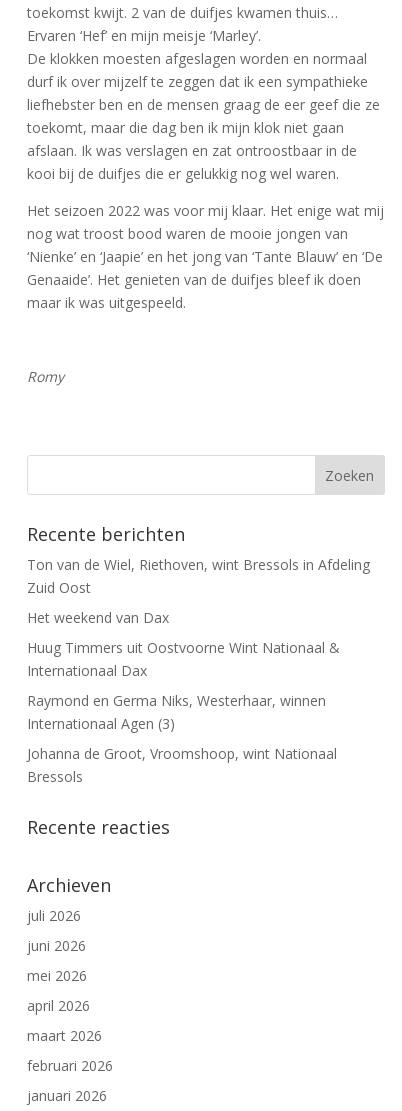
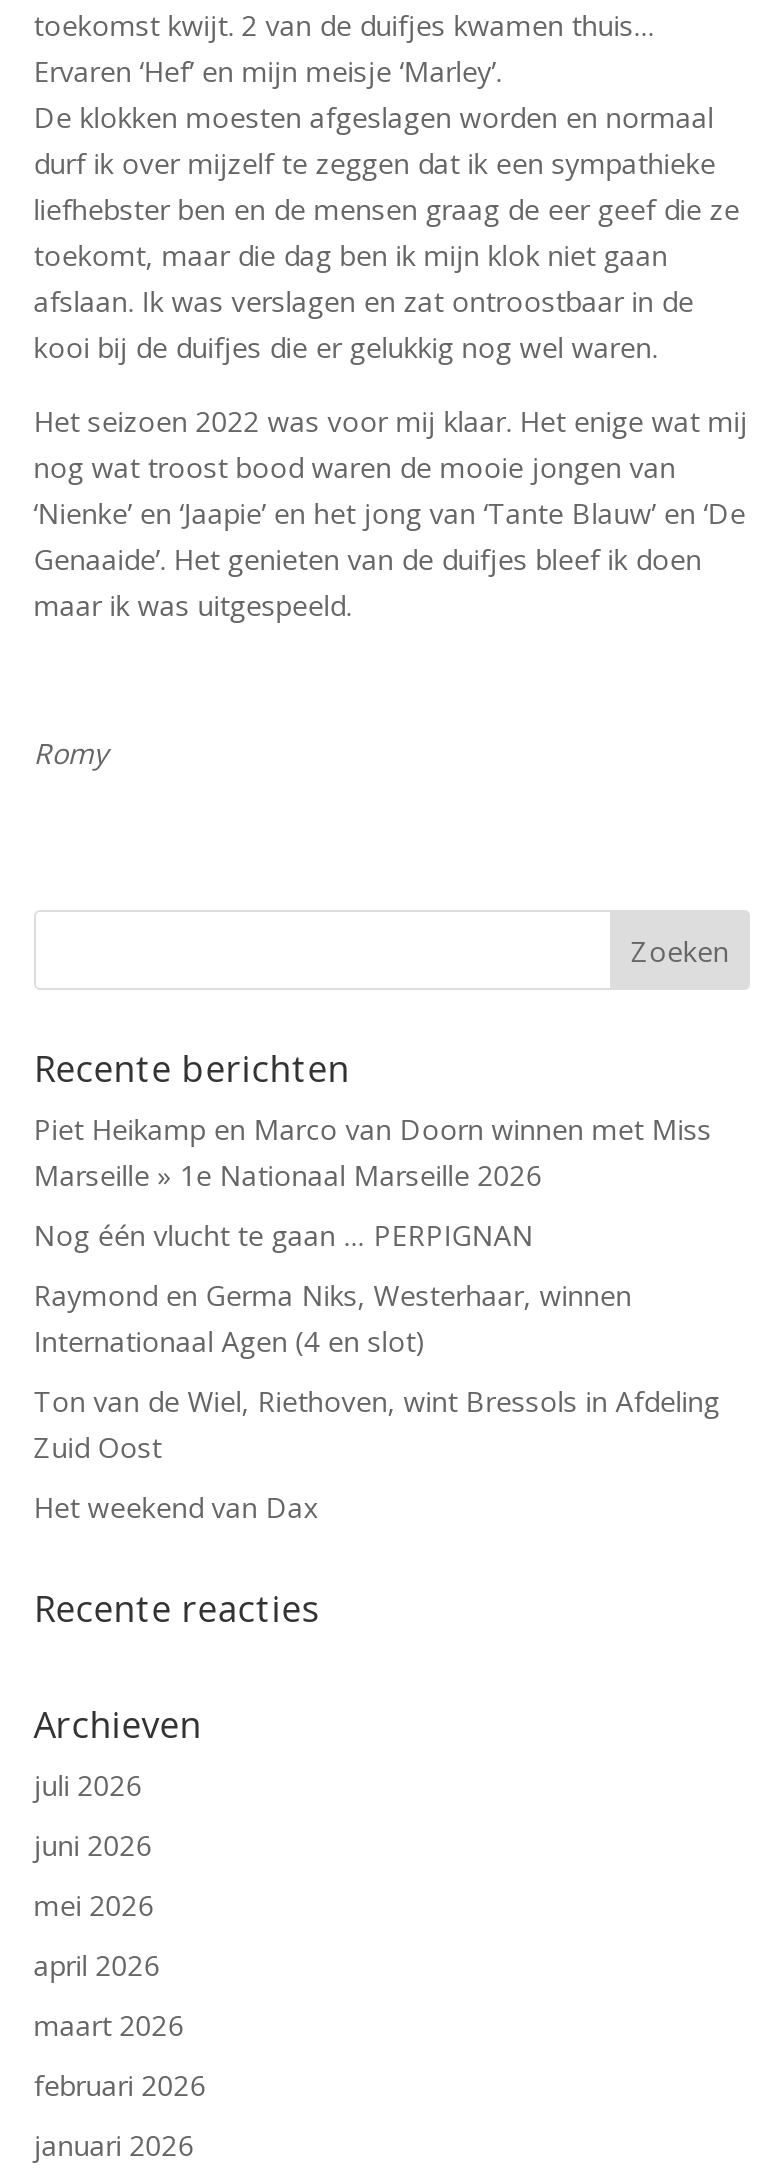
+ Piet Heikamp en Marco van Doorn winnen met Miss
+ Marseille » 1e Nationaal Marseille 2026
+ Nog één vlucht te gaan … PERPIGNAN
+ Internationaal Agen (4 en slot)

moved down: Ton van de Wiel, Riethoven, wint Bressols in Afdeling | Zuid Oost | Het weekend van Dax

- Huug Timmers uit Oostvoorne Wint Nationaal &
- Internationaal Dax
- Internationaal Agen (3)
- Johanna de Groot, Vroomshoop, wint Nationaal
- Bressols

moved up: Raymond en Germa Niks, Westerhaar, winnen
